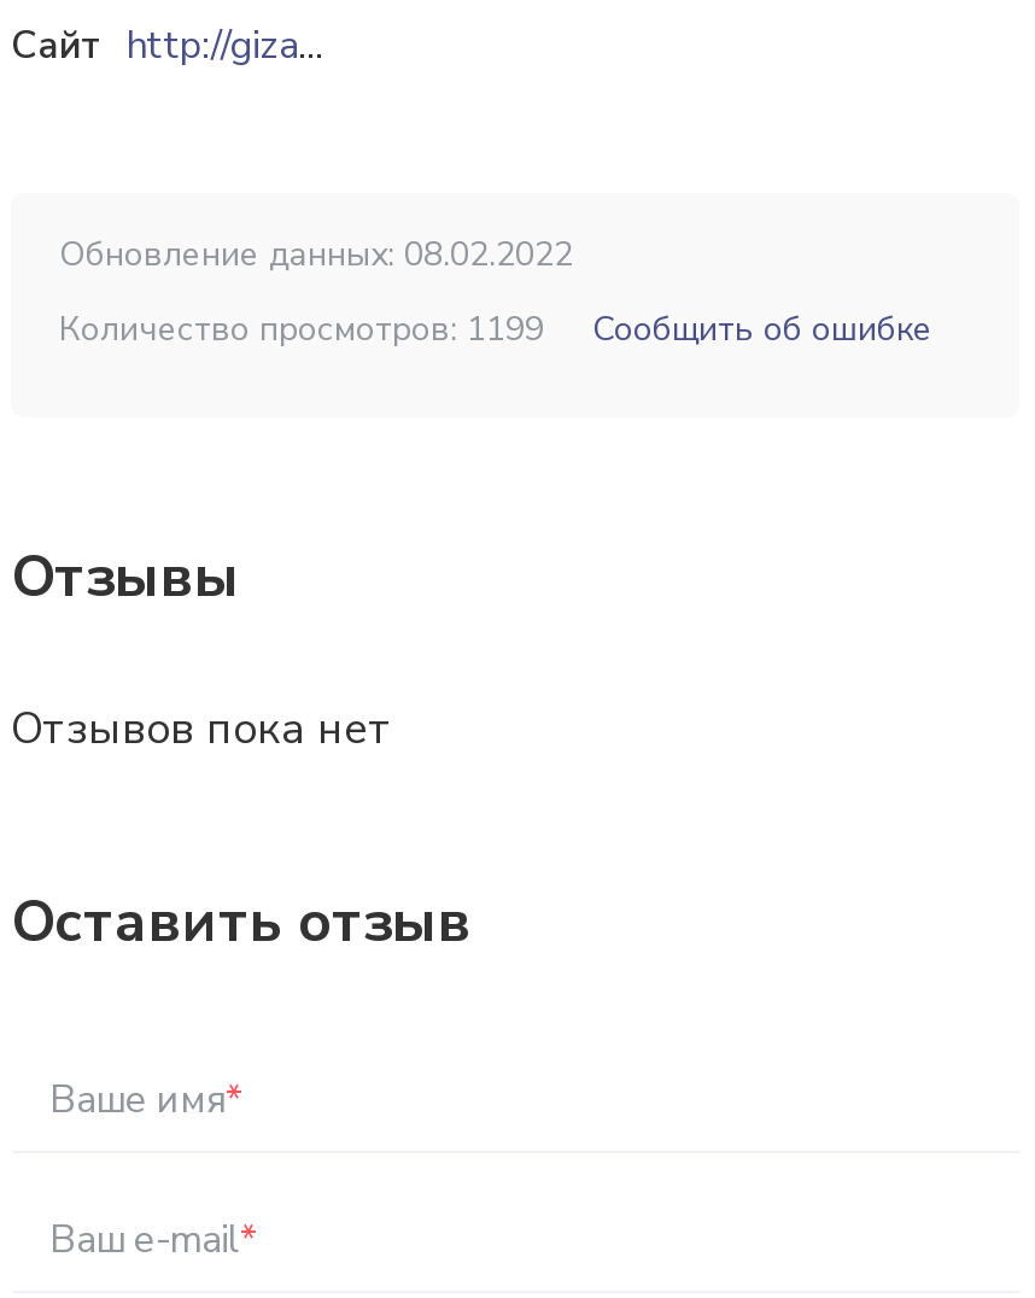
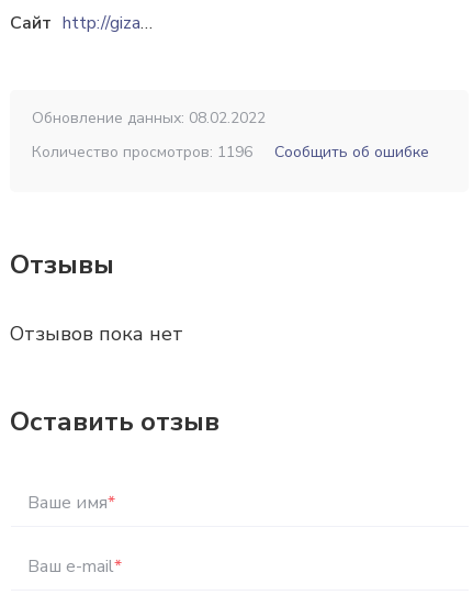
- Количество просмотров: 1199
+ Количество просмотров: 1196
